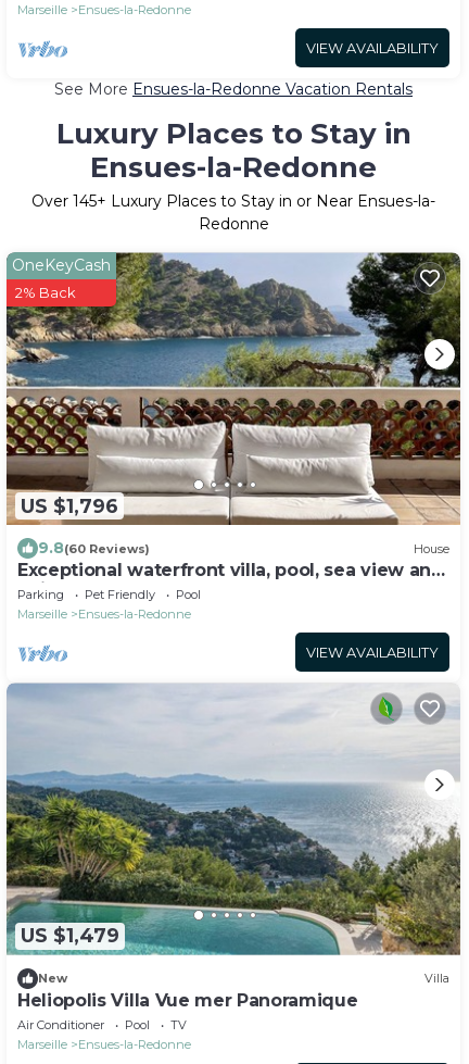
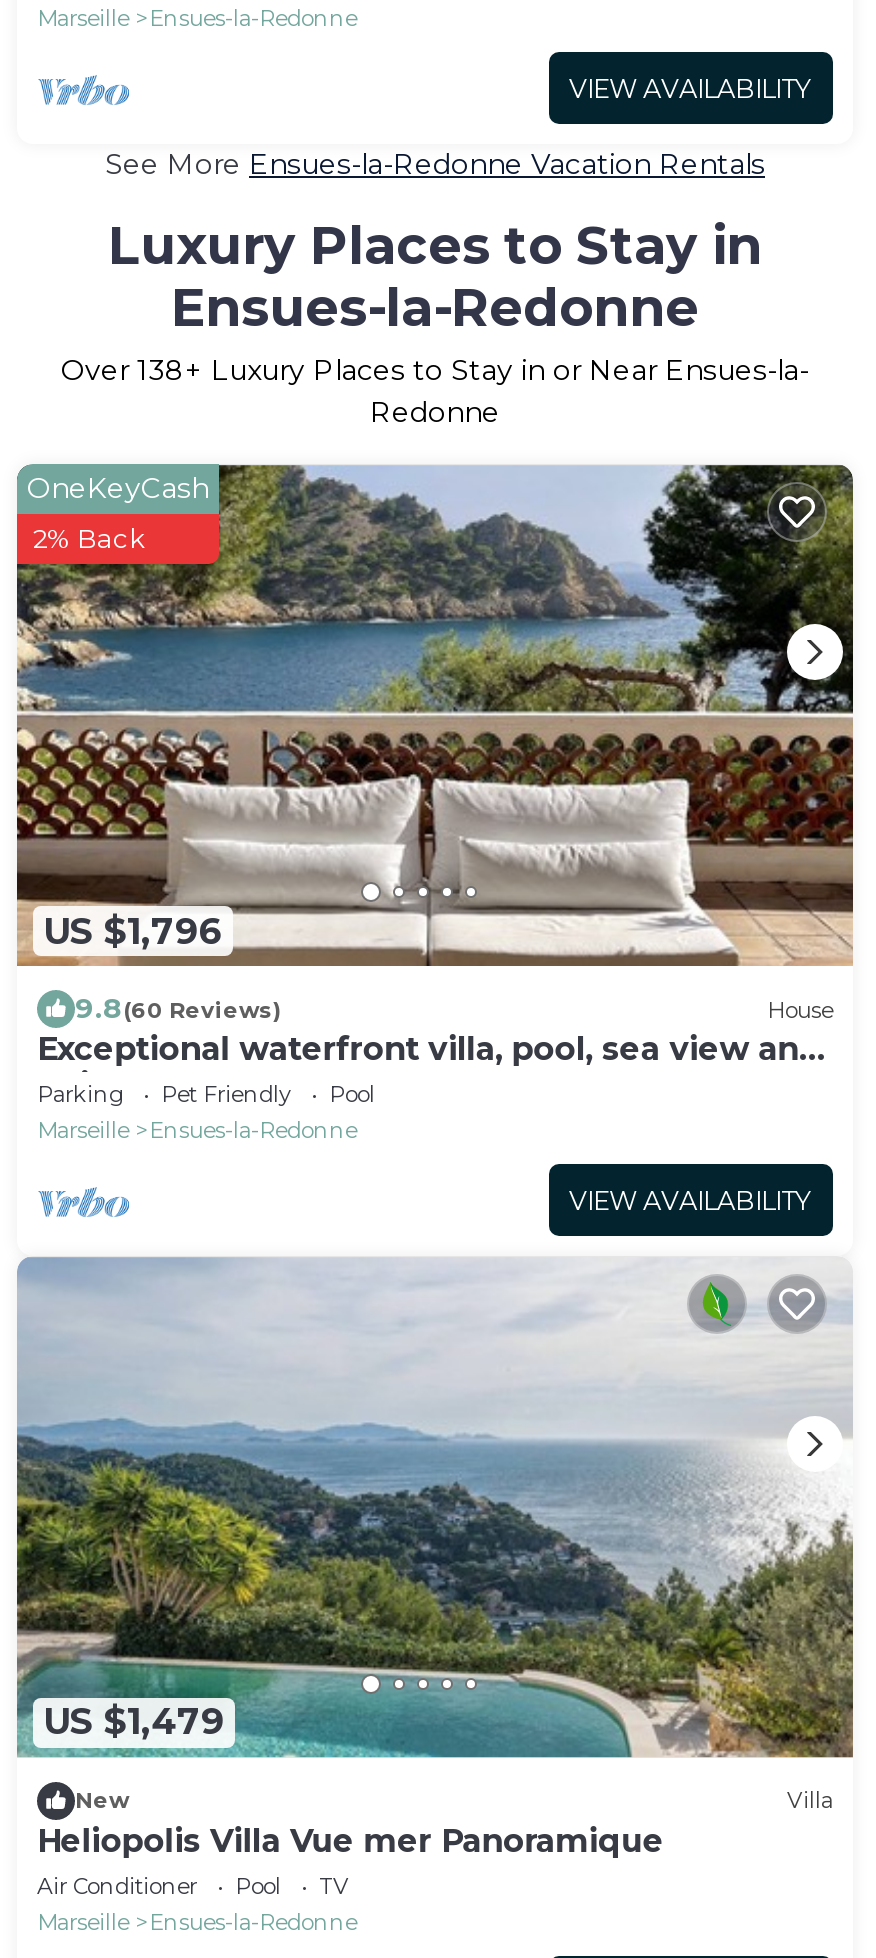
- Over 145+ Luxury Places to Stay in or Near Ensues-la-
+ Over 138+ Luxury Places to Stay in or Near Ensues-la-
